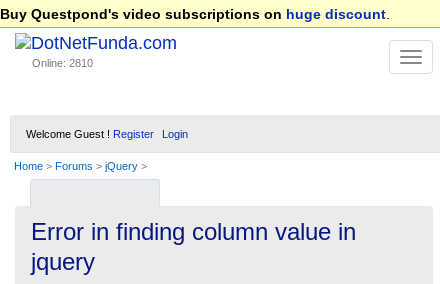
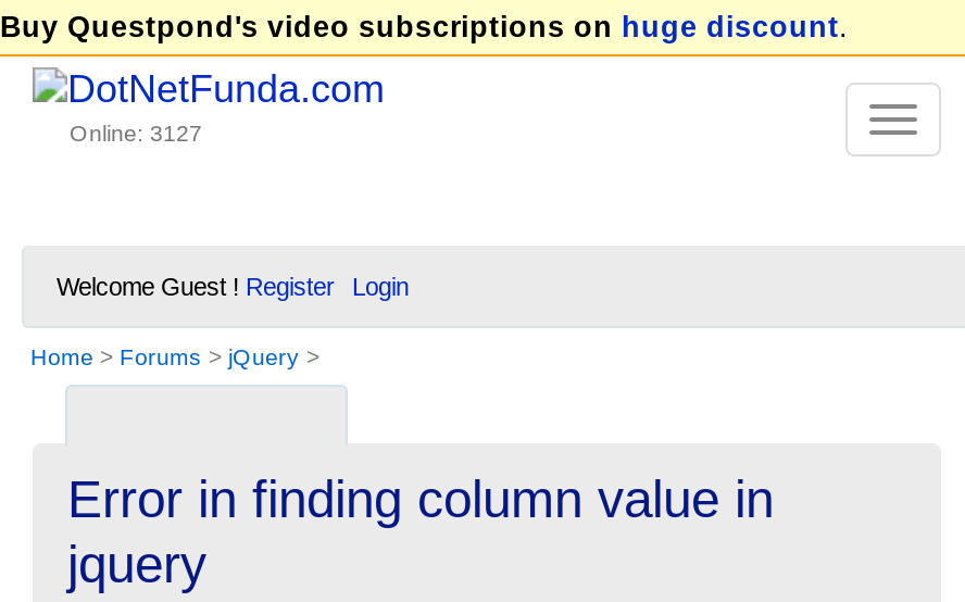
- Online: 2810
+ Online: 3127
